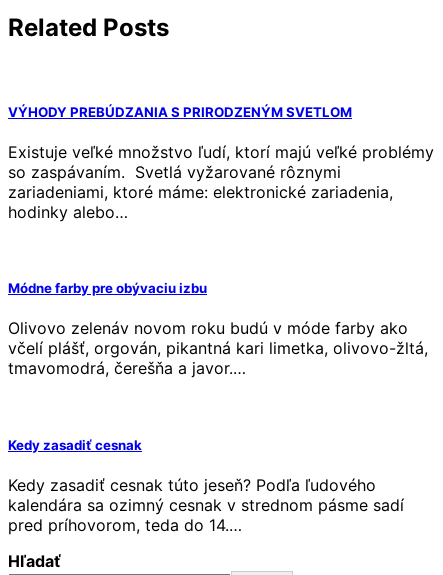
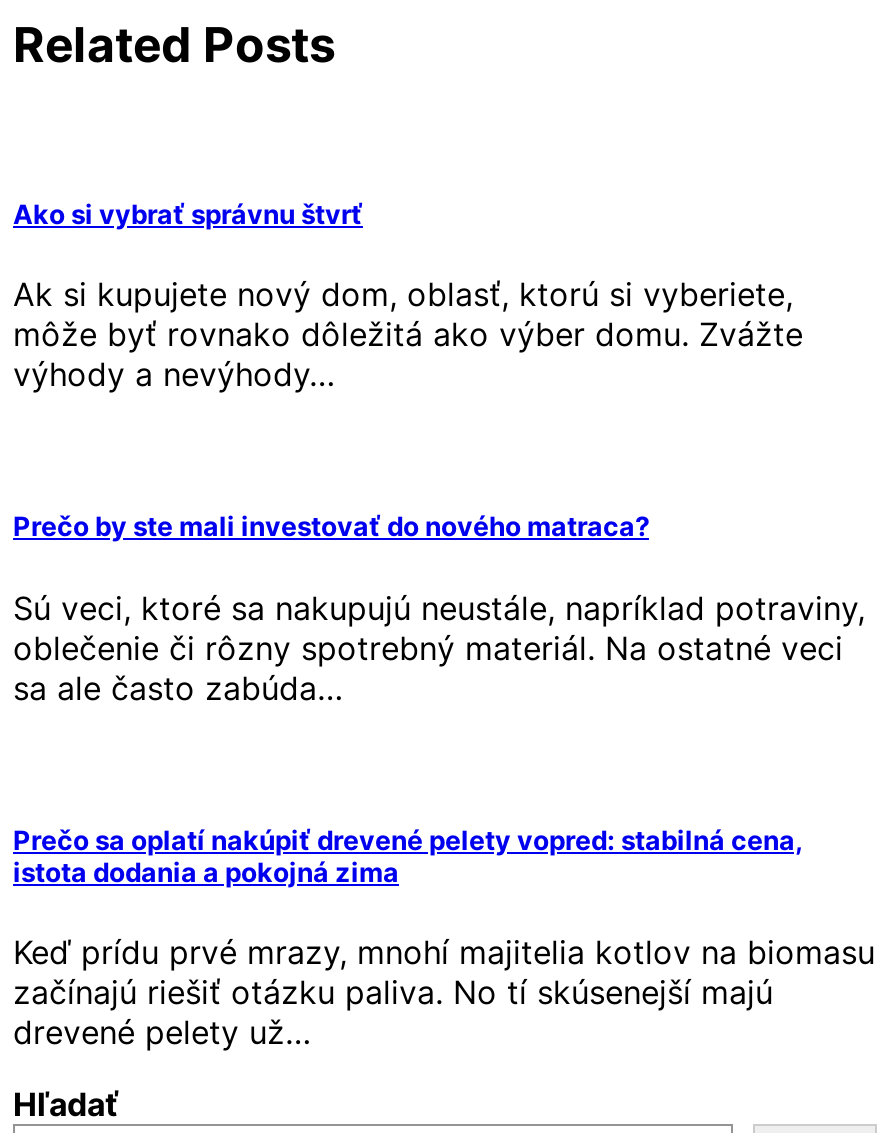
- VÝHODY PREBÚDZANIA S PRIRODZENÝM SVETLOM
+ Ako si vybrať správnu štvrť

- Existuje veľké množstvo ľudí, ktorí majú veľké problémy
- so zaspávaním. Svetlá vyžarované rôznymi
- zariadeniami, ktoré máme: elektronické zariadenia,
- hodinky alebo…
+ Ak si kupujete nový dom, oblasť, ktorú si vyberiete,
+ môže byť rovnako dôležitá ako výber domu. Zvážte
+ výhody a nevýhody…

- Módne farby pre obývaciu izbu
+ Prečo by ste mali investovať do nového matraca?

- Olivovo zelenáv novom roku budú v móde farby ako
- včelí plášť, orgován, pikantná kari limetka, olivovo-žltá,
- tmavomodrá, čerešňa a javor.…
+ Sú veci, ktoré sa nakupujú neustále, napríklad potraviny,
+ oblečenie či rôzny spotrebný materiál. Na ostatné veci
+ sa ale často zabúda…

- Kedy zasadiť cesnak
+ Prečo sa oplatí nakúpiť drevené pelety vopred: stabilná cena,
+ istota dodania a pokojná zima

- Kedy zasadiť cesnak túto jeseň? Podľa ľudového
- kalendára sa ozimný cesnak v strednom pásme sadí
- pred príhovorom, teda do 14.…
+ Keď prídu prvé mrazy, mnohí majitelia kotlov na biomasu
+ začínajú riešiť otázku paliva. No tí skúsenejší majú
+ drevené pelety už…
